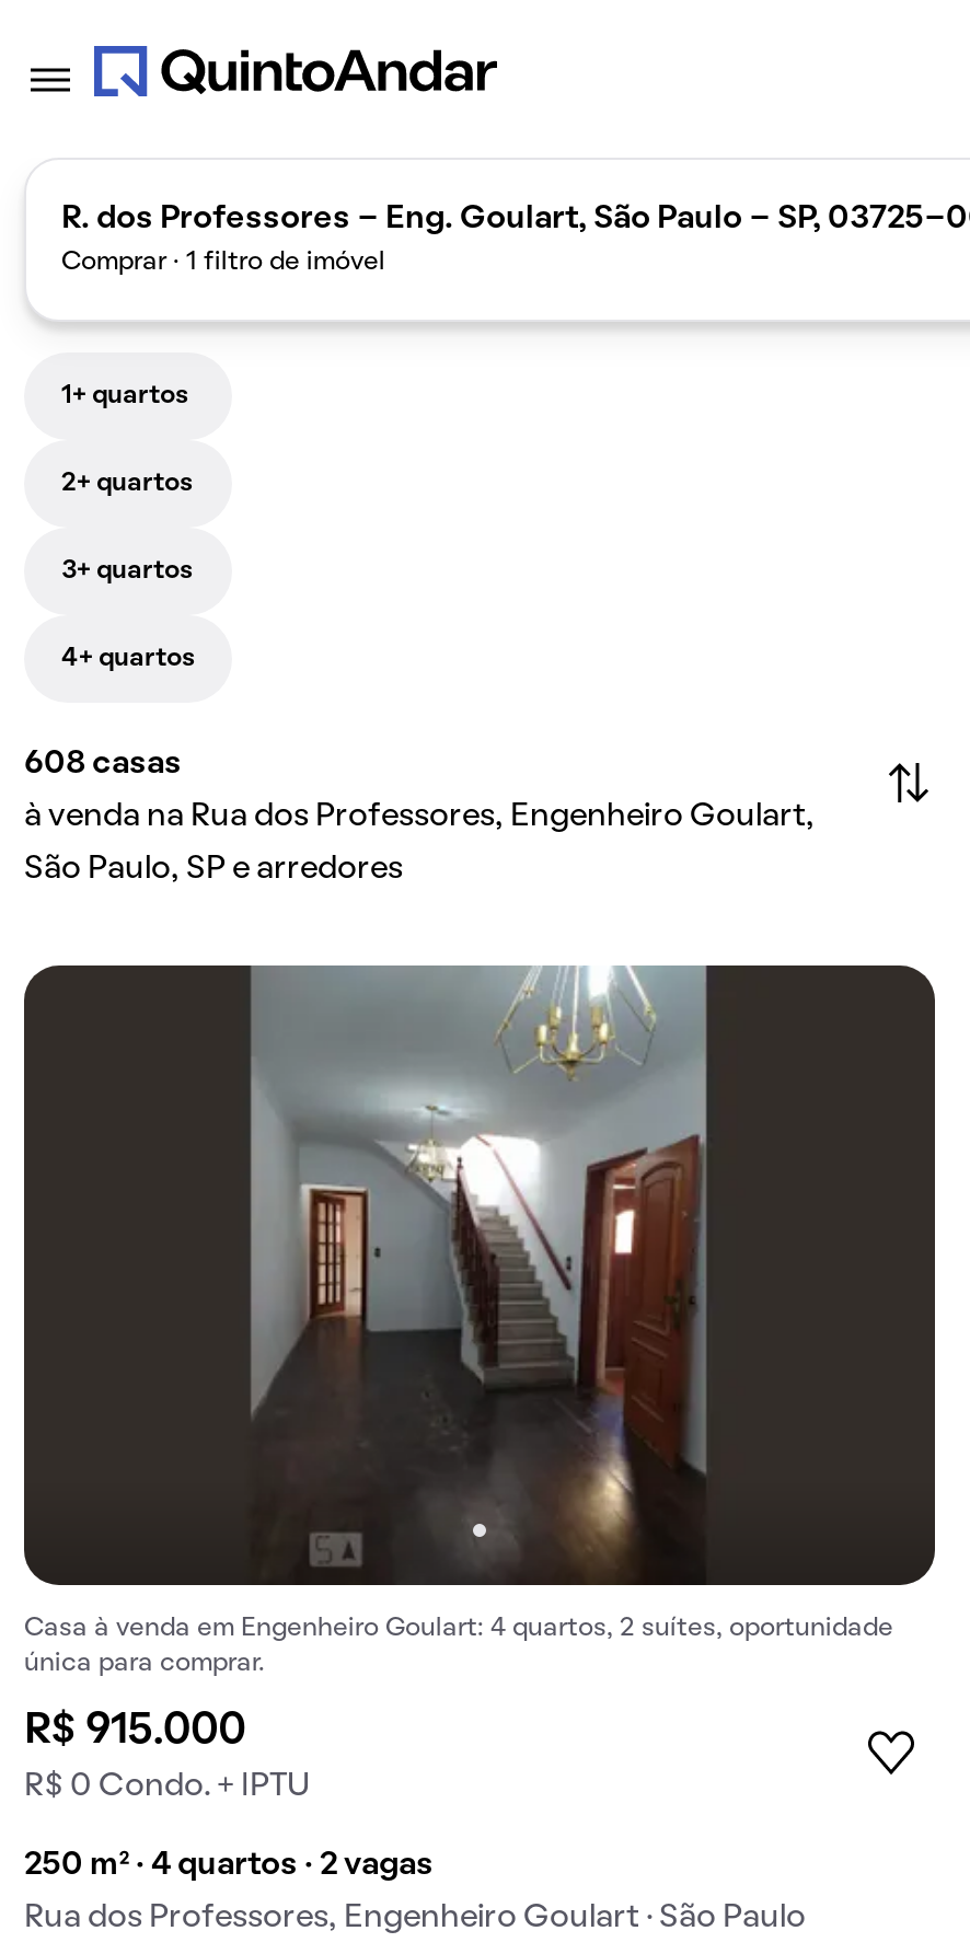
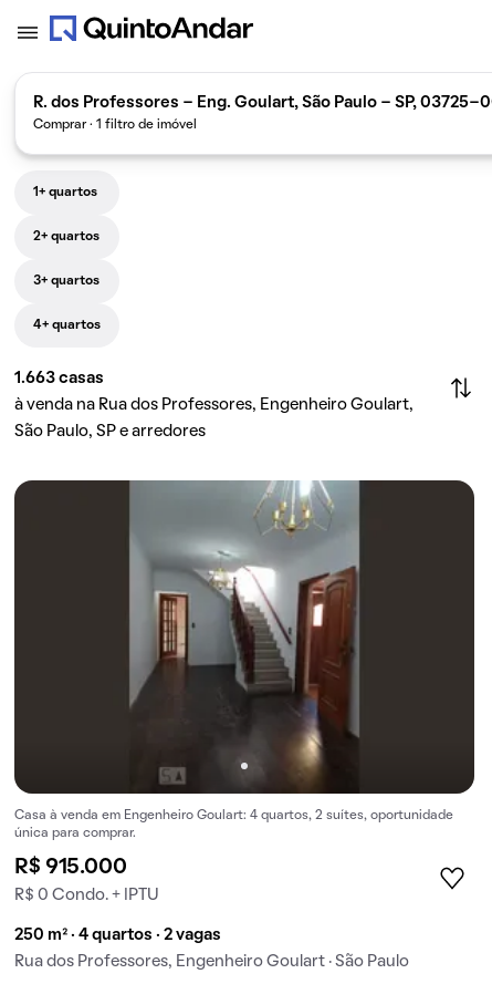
- 608 casas
+ 1.663 casas
